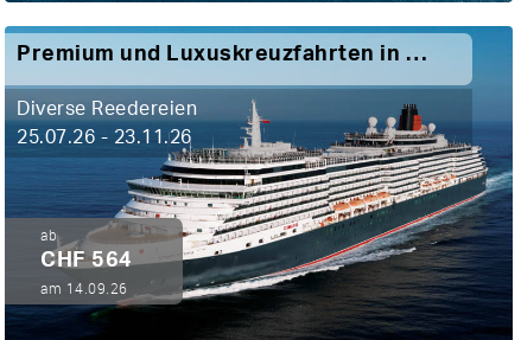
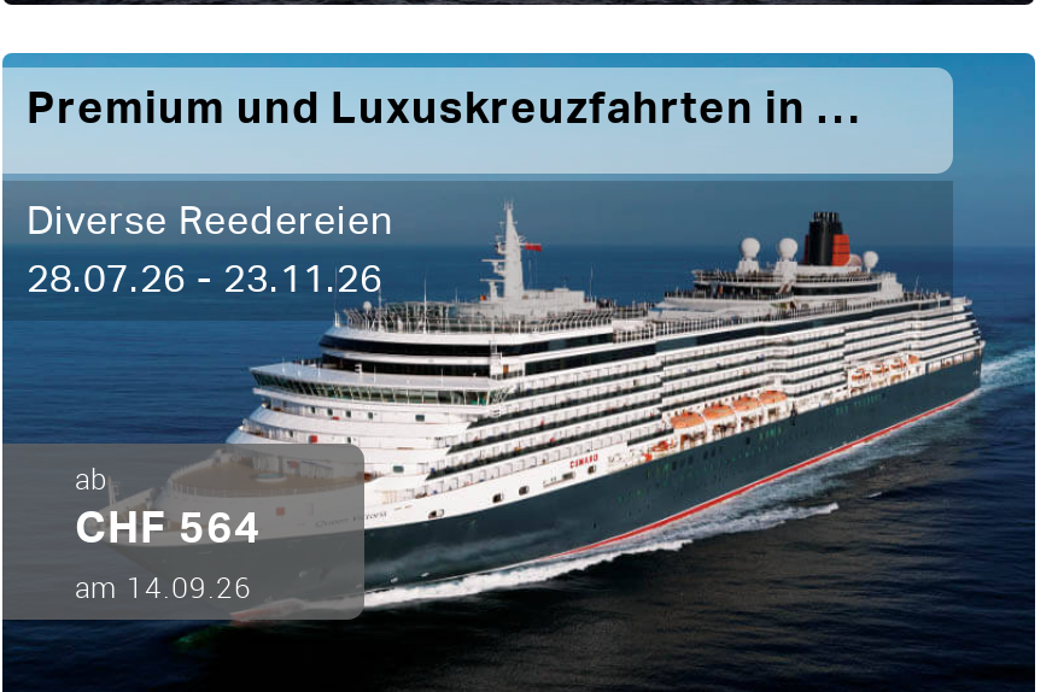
- 25.07.26 - 23.11.26
+ 28.07.26 - 23.11.26
